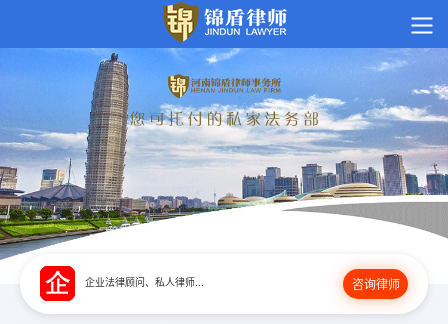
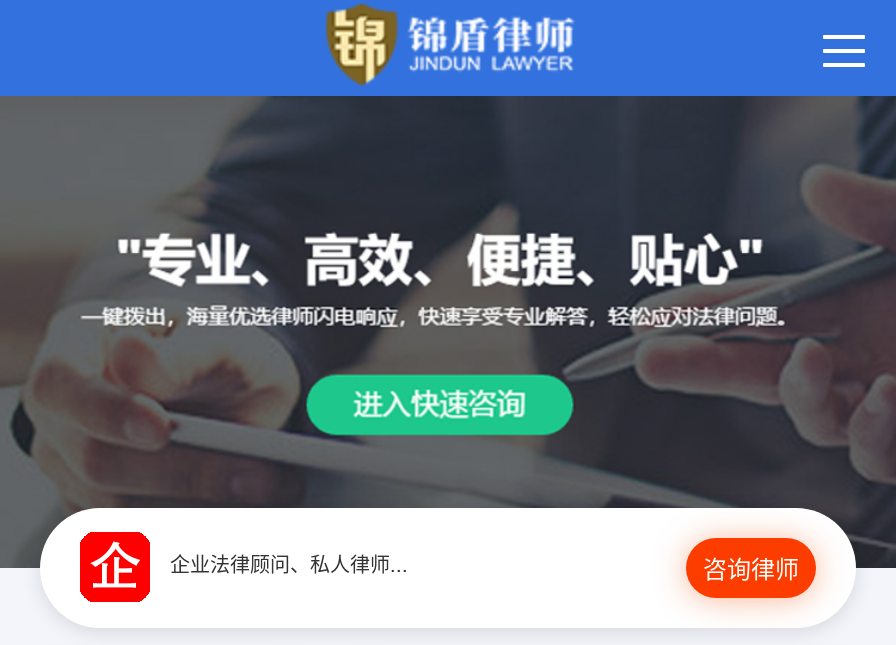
- [image]
+ [image]
